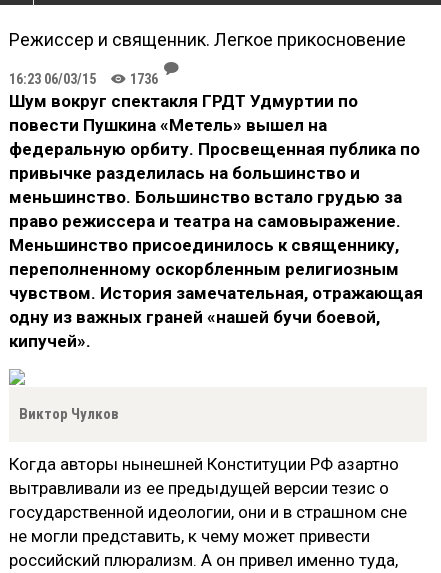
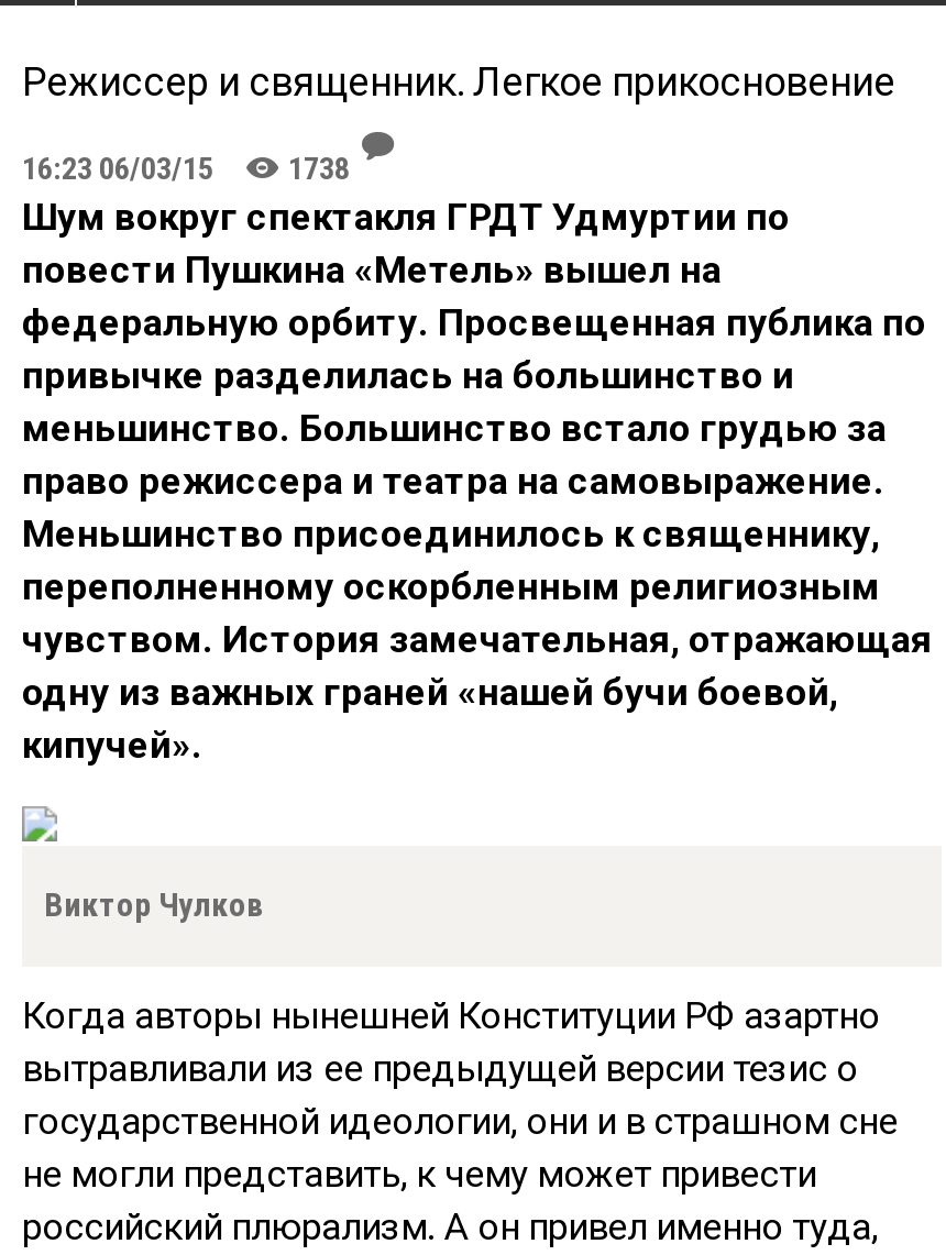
- 16:23 06/03/15 K 1736
+ 16:23 06/03/15 K 1738
